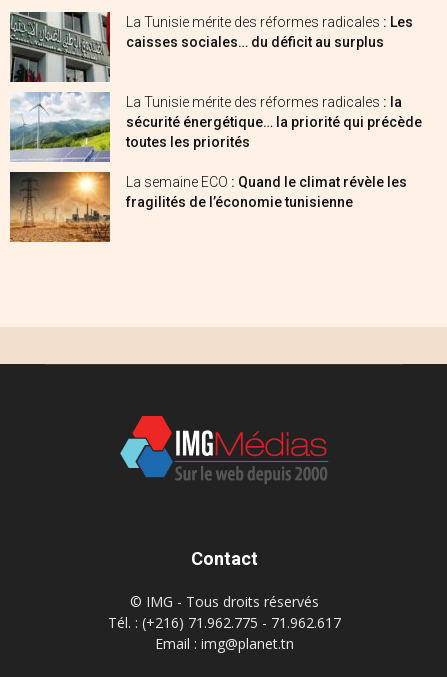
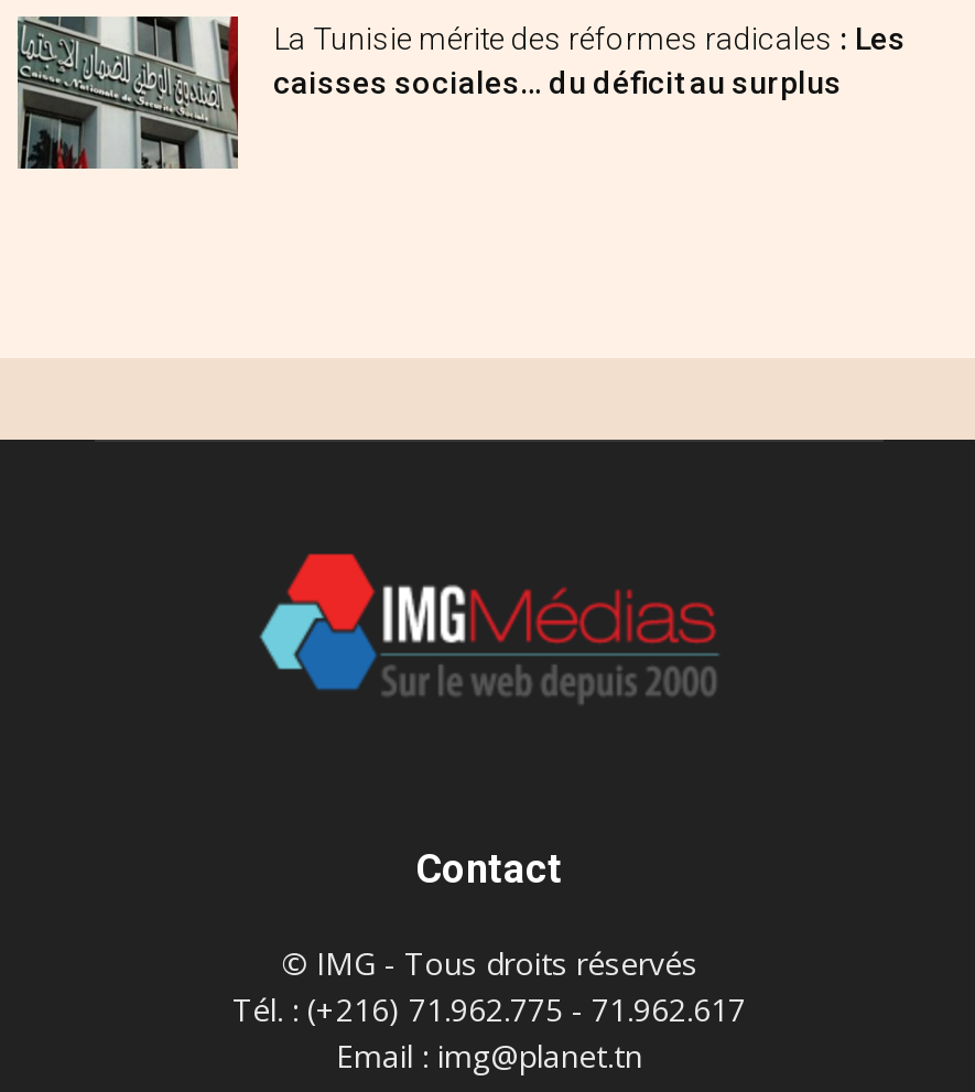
- [image]
- La Tunisie mérite des réformes radicales: la
- sécurité énergétique… la priorité qui précède
- toutes les priorités
- La semaine ECO: Quand le climat révèle les
- fragilités de l’économie tunisienne

- [image]
